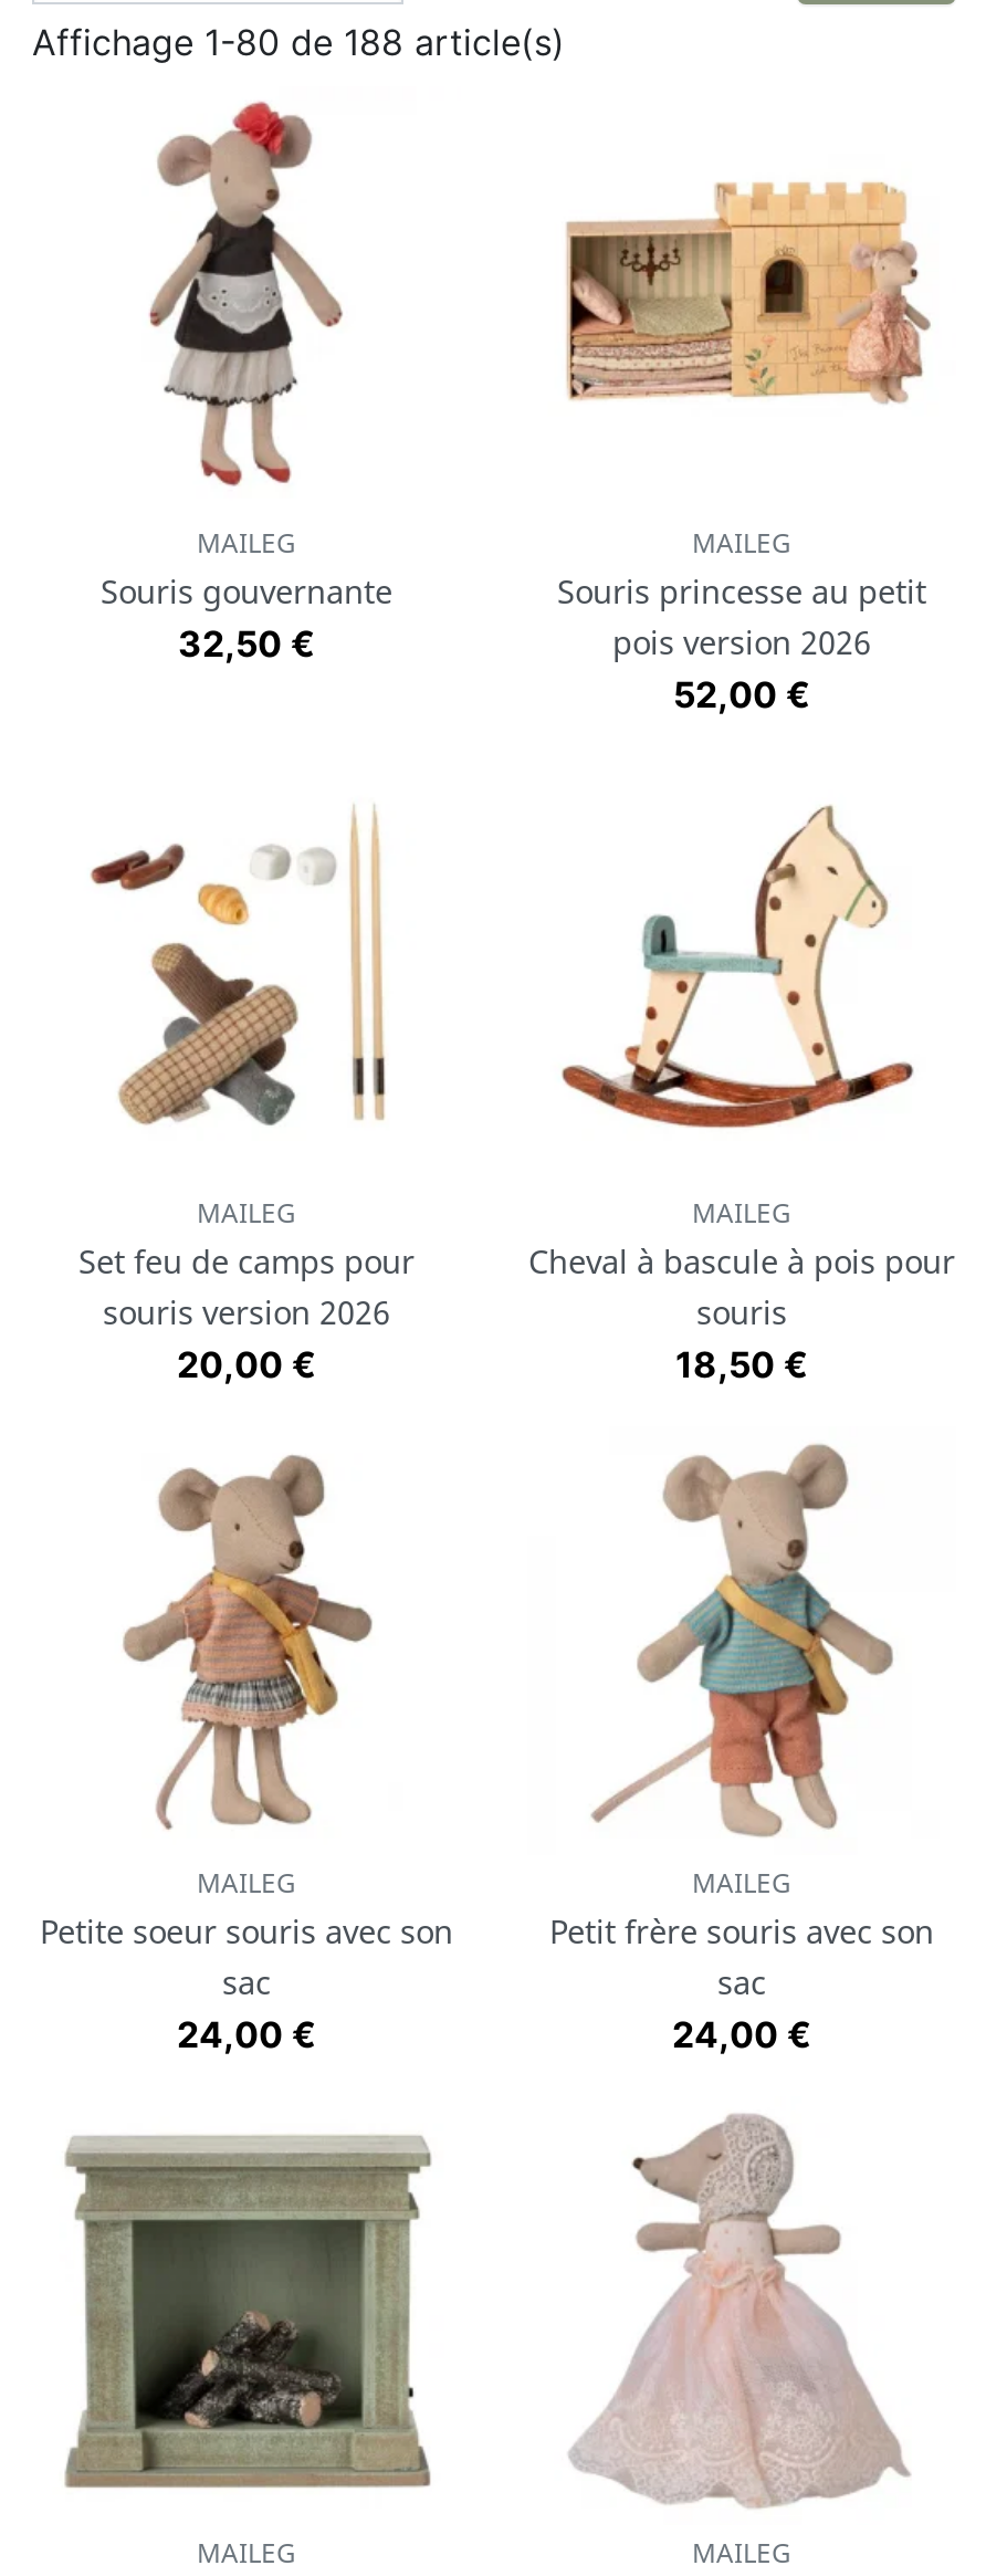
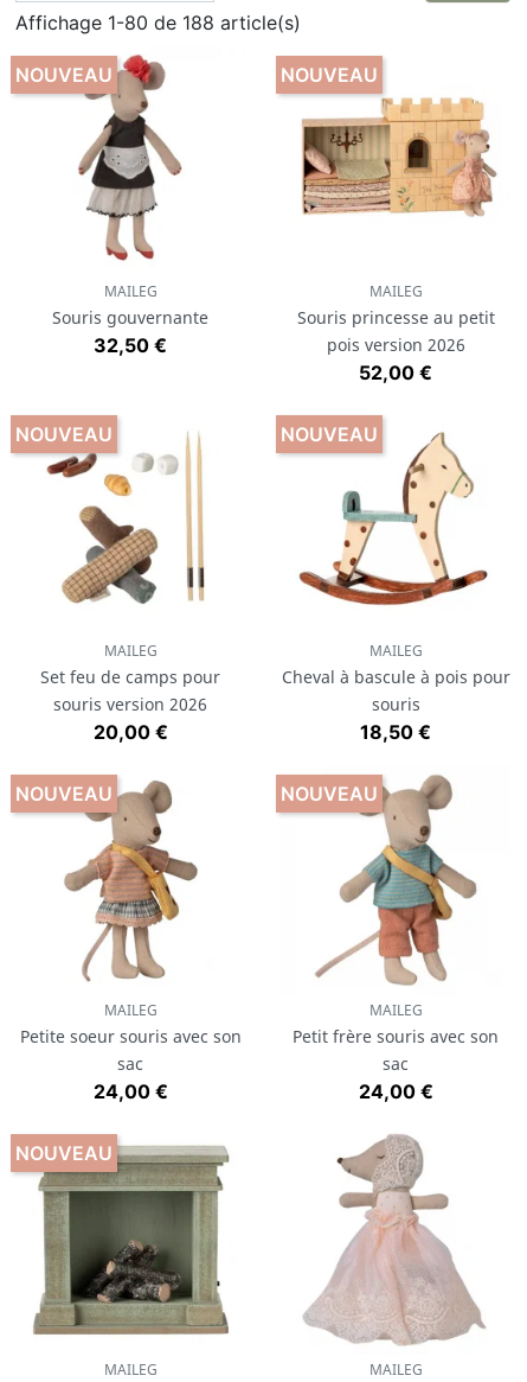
+ NOUVEAU

+ NOUVEAU

+ NOUVEAU

+ NOUVEAU

+ NOUVEAU

+ NOUVEAU

+ NOUVEAU
